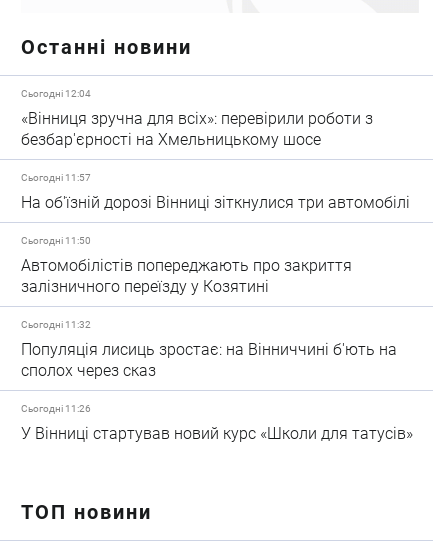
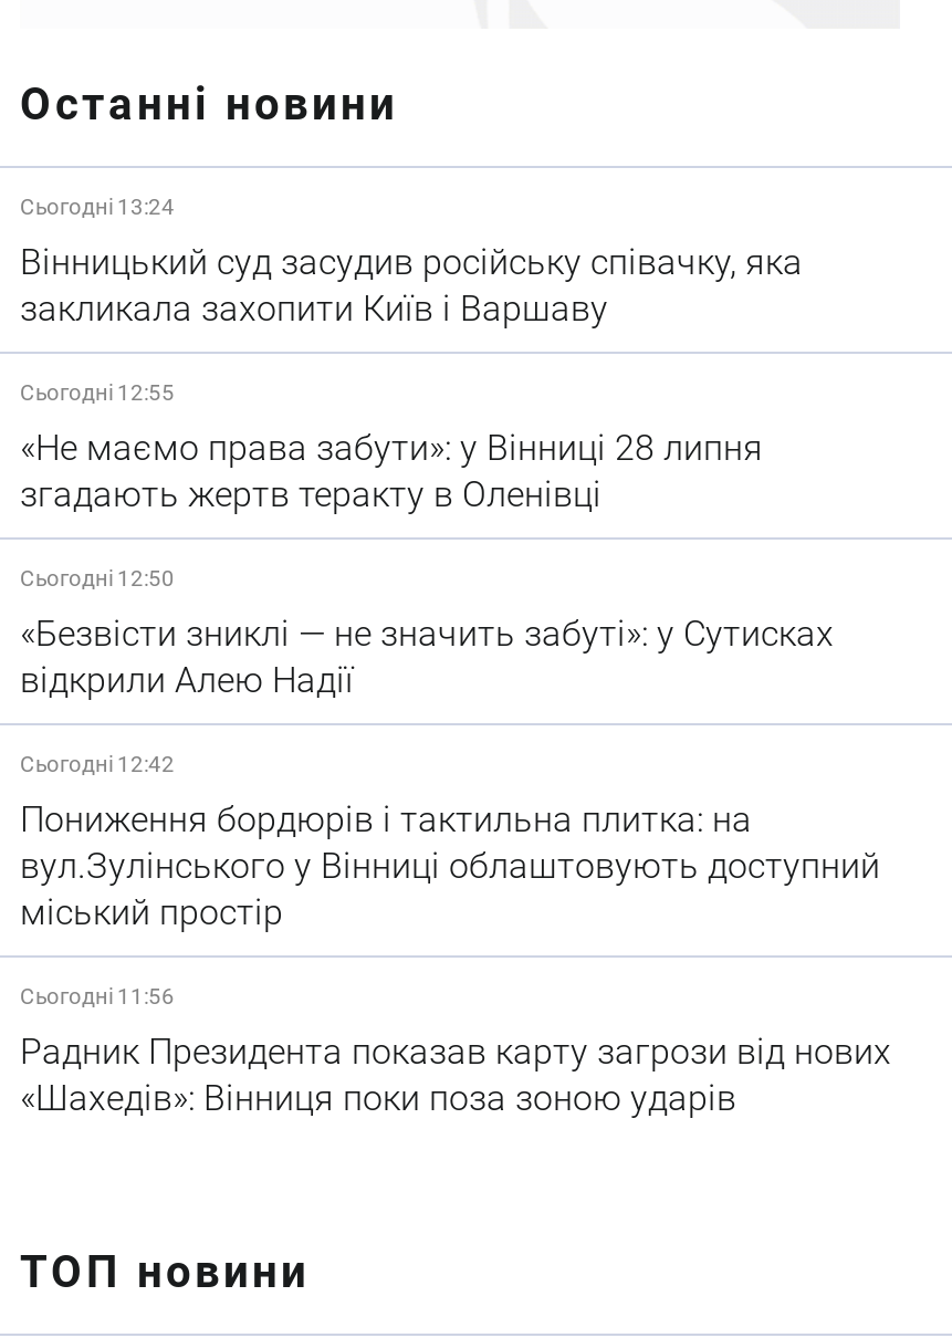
- Сьогодні 12:04
- «Вінниця зручна для всіх»: перевірили роботи з
- безбар'єрності на Хмельницькому шосе
+ Сьогодні 13:24
+ Вінницький суд засудив російську співачку, яка
+ закликала захопити Київ і Варшаву

- Сьогодні 11:57
- На об'їзній дорозі Вінниці зіткнулися три автомобілі
+ Сьогодні 12:55
+ «Не маємо права забути»: у Вінниці 28 липня
+ згадають жертв теракту в Оленівці

- Сьогодні 11:50
- Автомобілістів попереджають про закриття
- залізничного переїзду у Козятині
+ Сьогодні 12:50
+ «Безвісти зниклі — не значить забуті»: у Сутисках
+ відкрили Алею Надії

- Сьогодні 11:32
- Популяція лисиць зростає: на Вінниччині б'ють на
- сполох через сказ
+ Сьогодні 12:42
+ Пониження бордюрів і тактильна плитка: на
+ вул.Зулінського у Вінниці облаштовують доступний
+ міський простір

- Сьогодні 11:26
- У Вінниці стартував новий курс «Школи для татусів»
+ Сьогодні 11:56
+ Радник Президента показав карту загрози від нових
+ «Шахедів»: Вінниця поки поза зоною ударів
